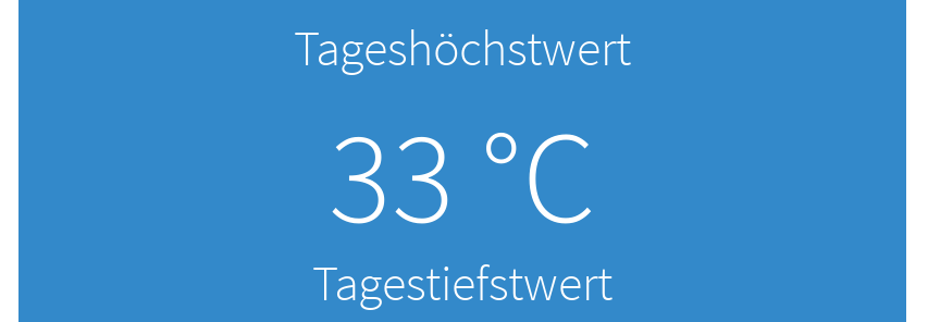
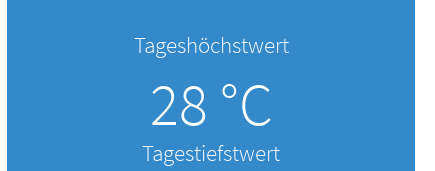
- 33 °C
+ 28 °C
